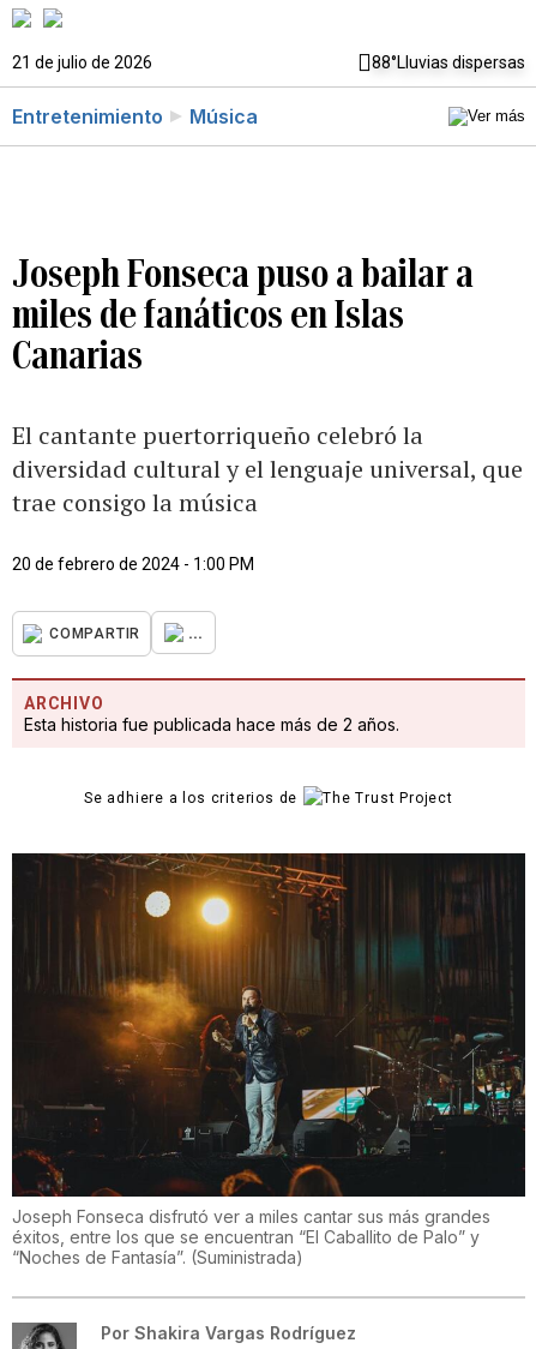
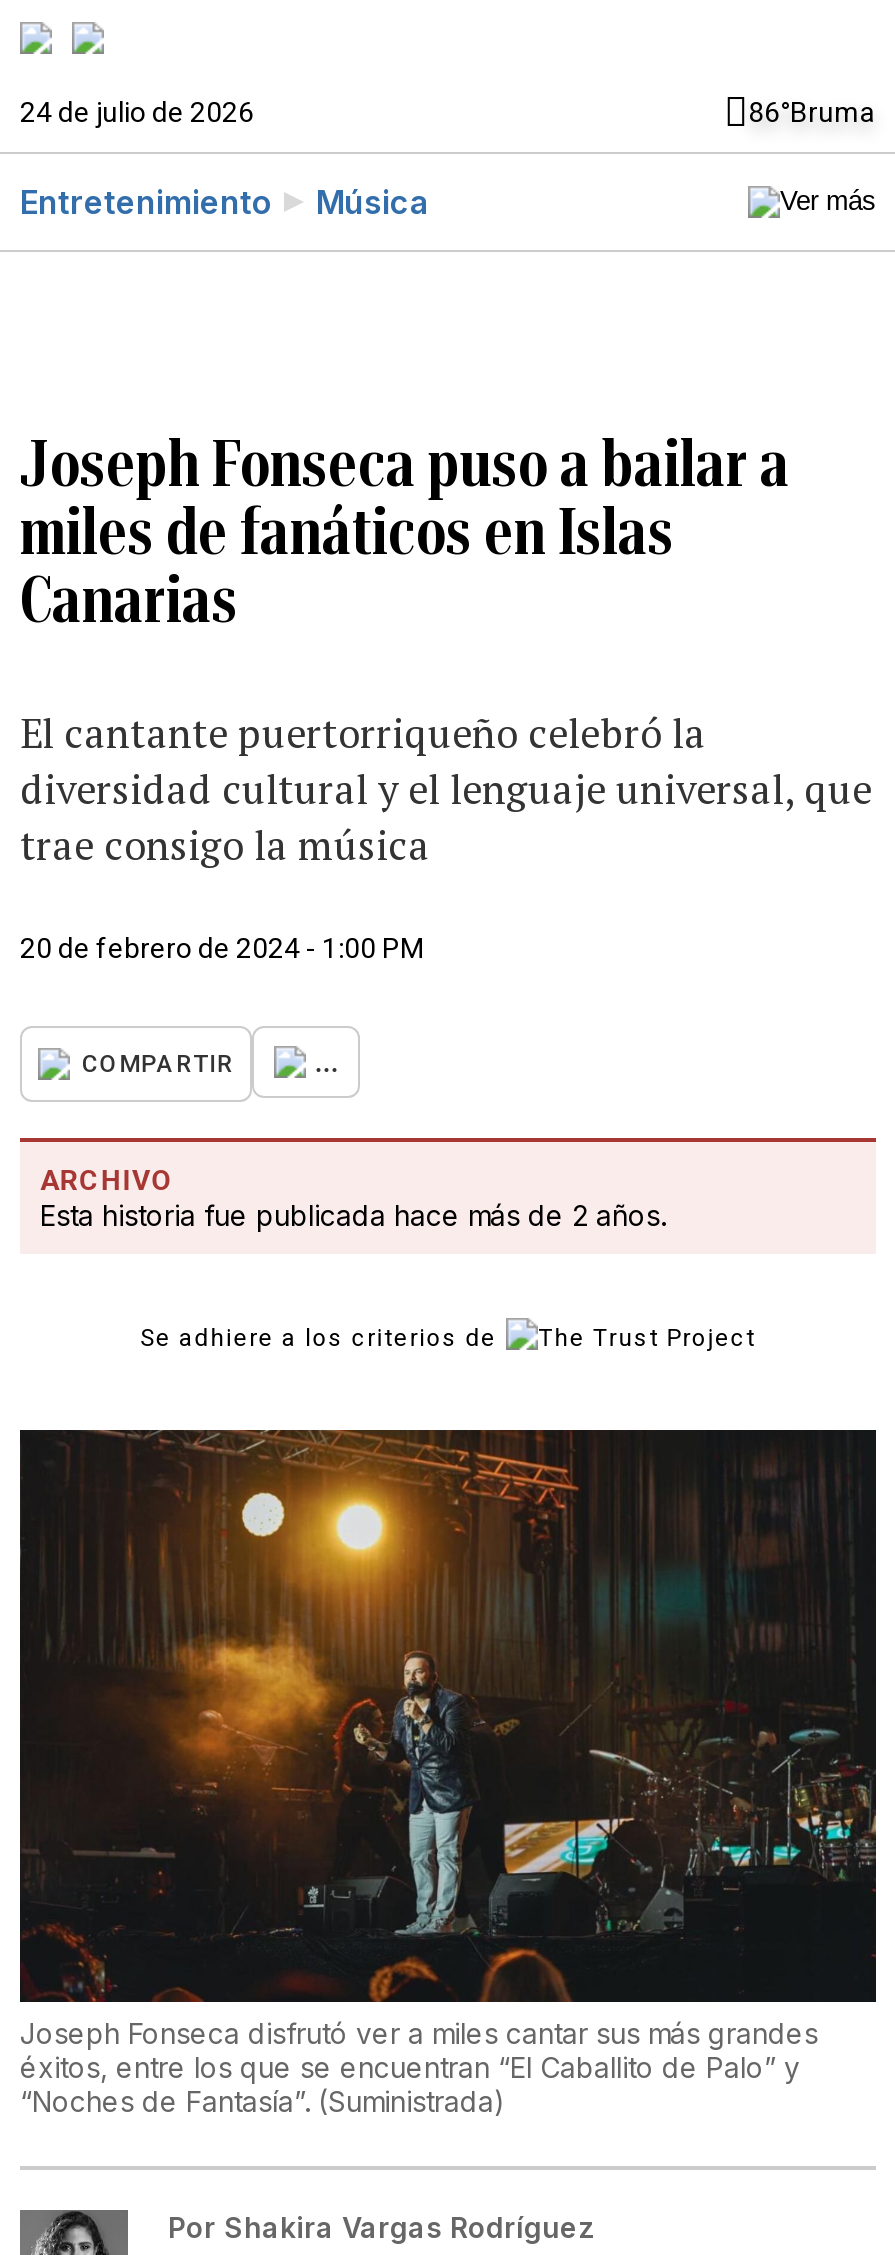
- 21 de julio de 2026
- 88°Lluvias dispersas
+ 24 de julio de 2026
+ 86°Bruma
